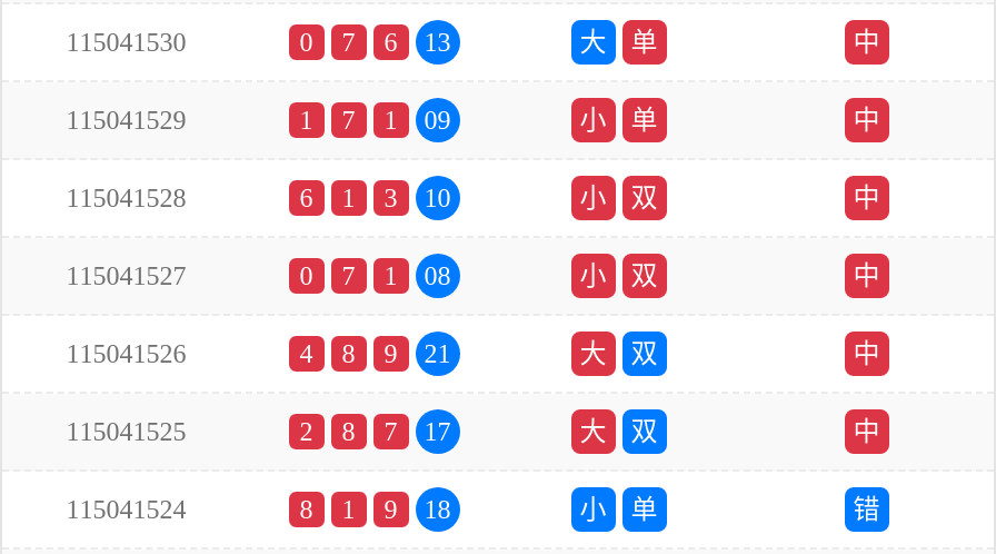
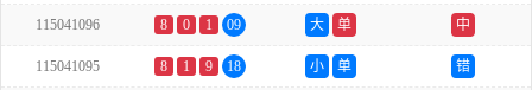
- 115041530
+ 115041096
+ 8

- 7
- 6
- 13
+ 1
+ 09

- 115041529
- 1
- 7
- 1
- 09
- 小
- 单
- 中
- 115041528
- 6
- 1
- 3
- 10
- 小
- 双
- 中
- 115041527
- 0
- 7
- 1
- 08
- 小
- 双
- 中
- 115041526
- 4
- 8
- 9
- 21
- 大
- 双
- 中
- 115041525
- 2
- 8
- 7
- 17
- 大
- 双
- 中
- 115041524
+ 115041095
